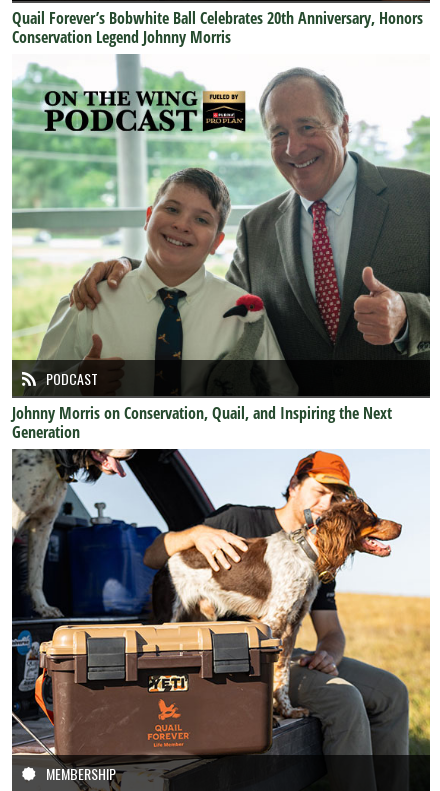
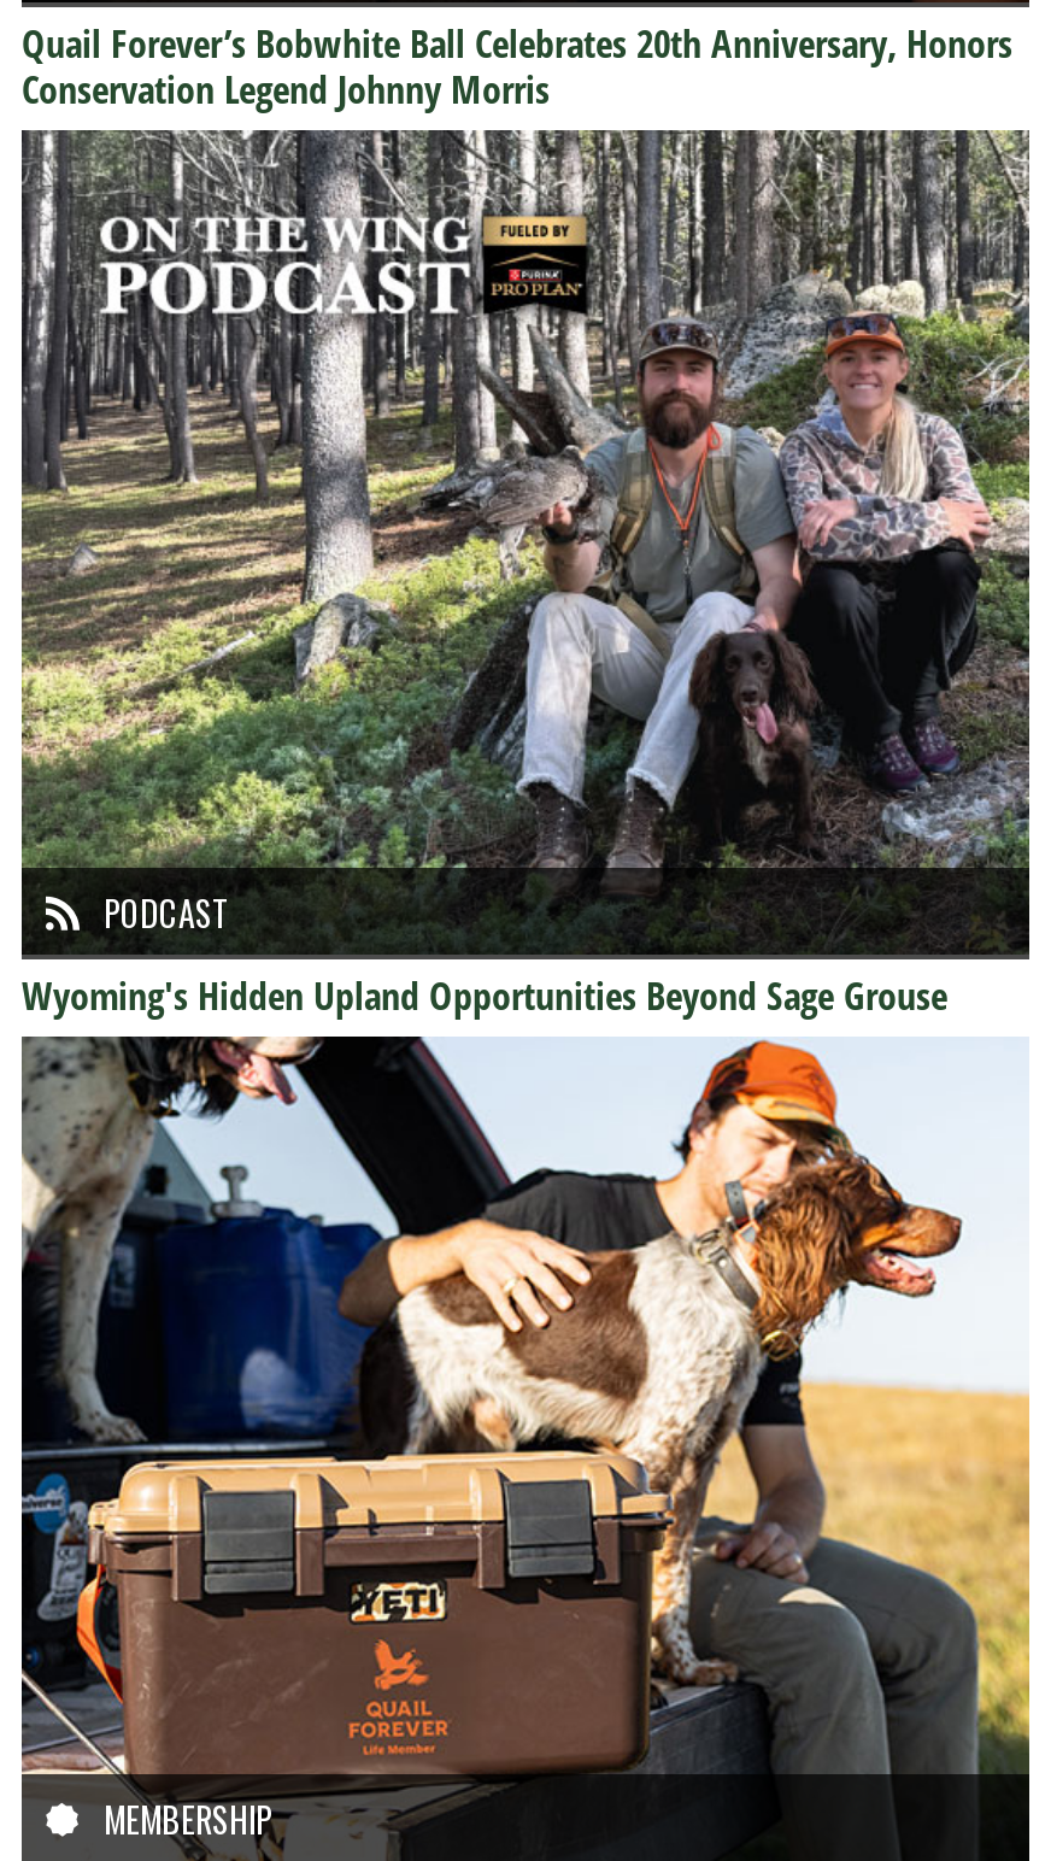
- [image]
- Johnny Morris on Conservation, Quail, and Inspiring the Next
- Generation
+ [image]
+ Wyoming's Hidden Upland Opportunities Beyond Sage Grouse
